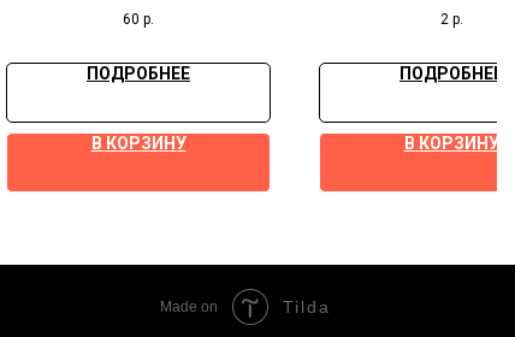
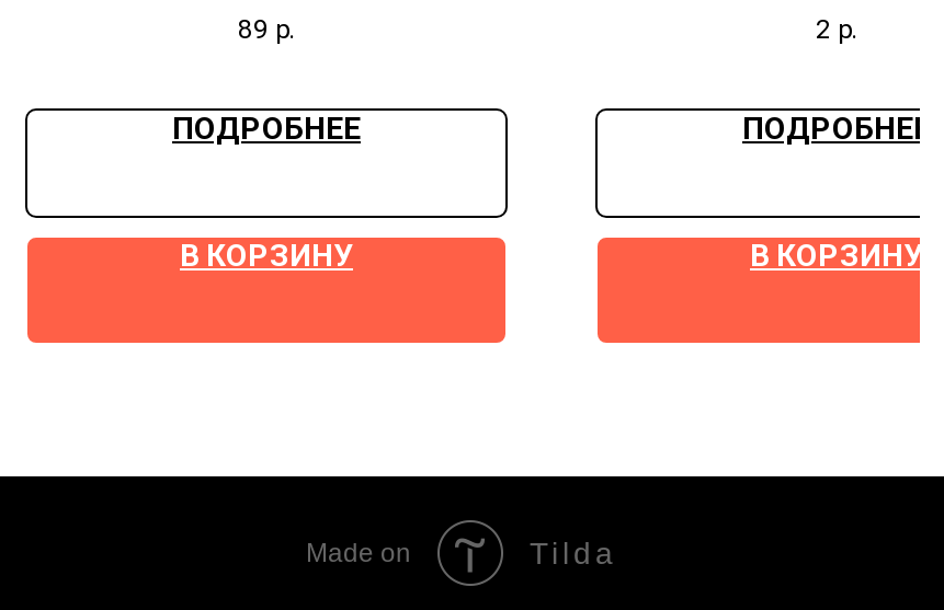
- 60 р.
+ 89 р.
